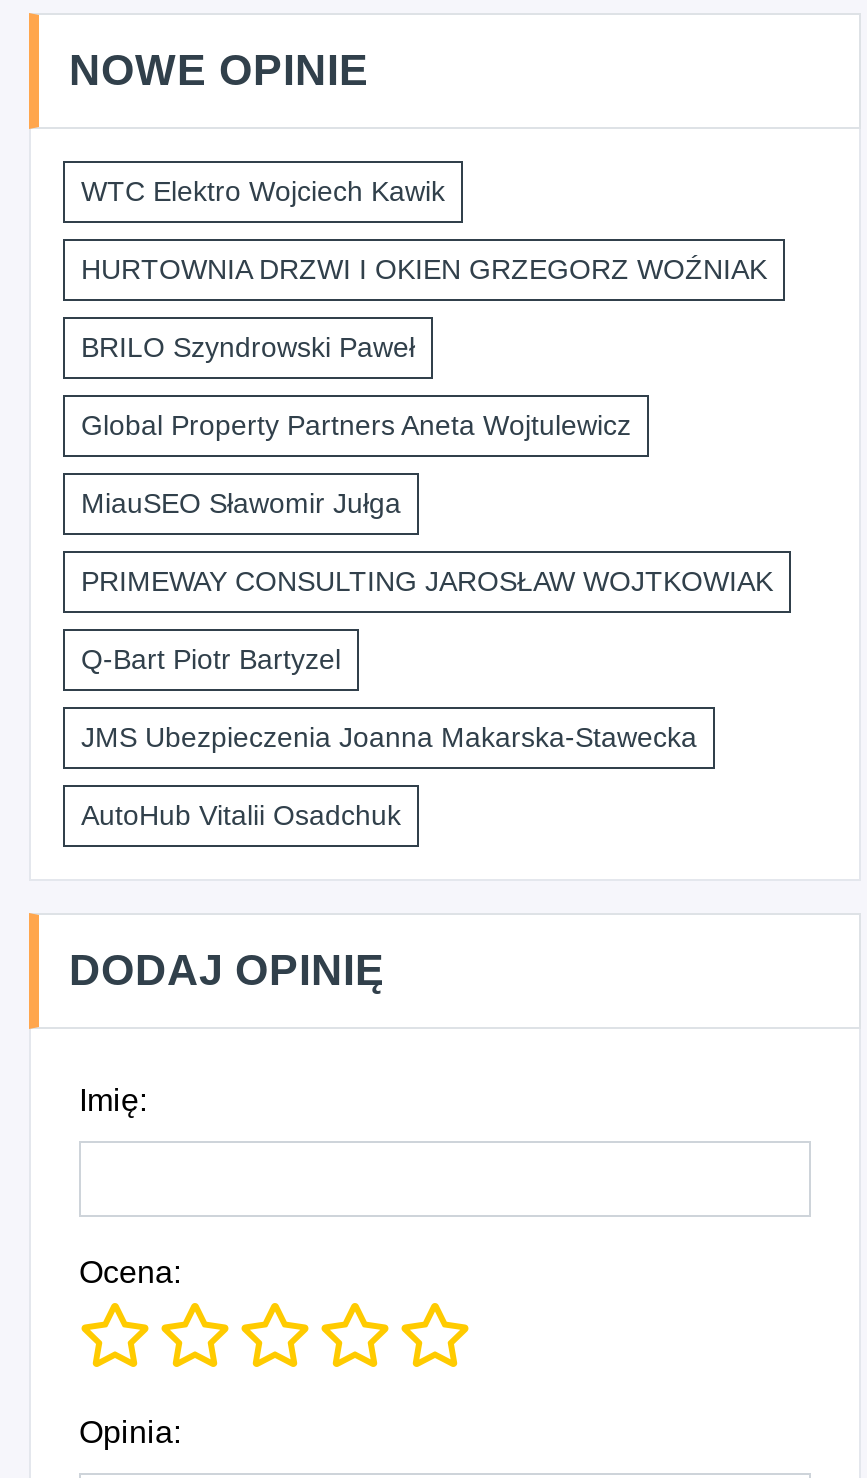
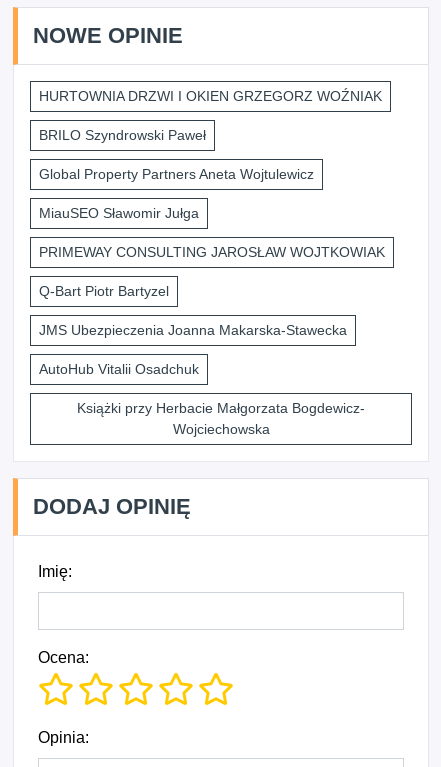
- WTC Elektro Wojciech Kawik

moved up: HURTOWNIA DRZWI I OKIEN GRZEGORZ WOŹNIAK | BRILO Szyndrowski Paweł | Global Property Partners Aneta Wojtulewicz | MiauSEO Sławomir Jułga | PRIMEWAY CONSULTING JAROSŁAW WOJTKOWIAK | Q-Bart Piotr Bartyzel | JMS Ubezpieczenia Joanna Makarska-Stawecka | AutoHub Vitalii Osadchuk

+ Książki przy Herbacie Małgorzata Bogdewicz-
+ Wojciechowska
